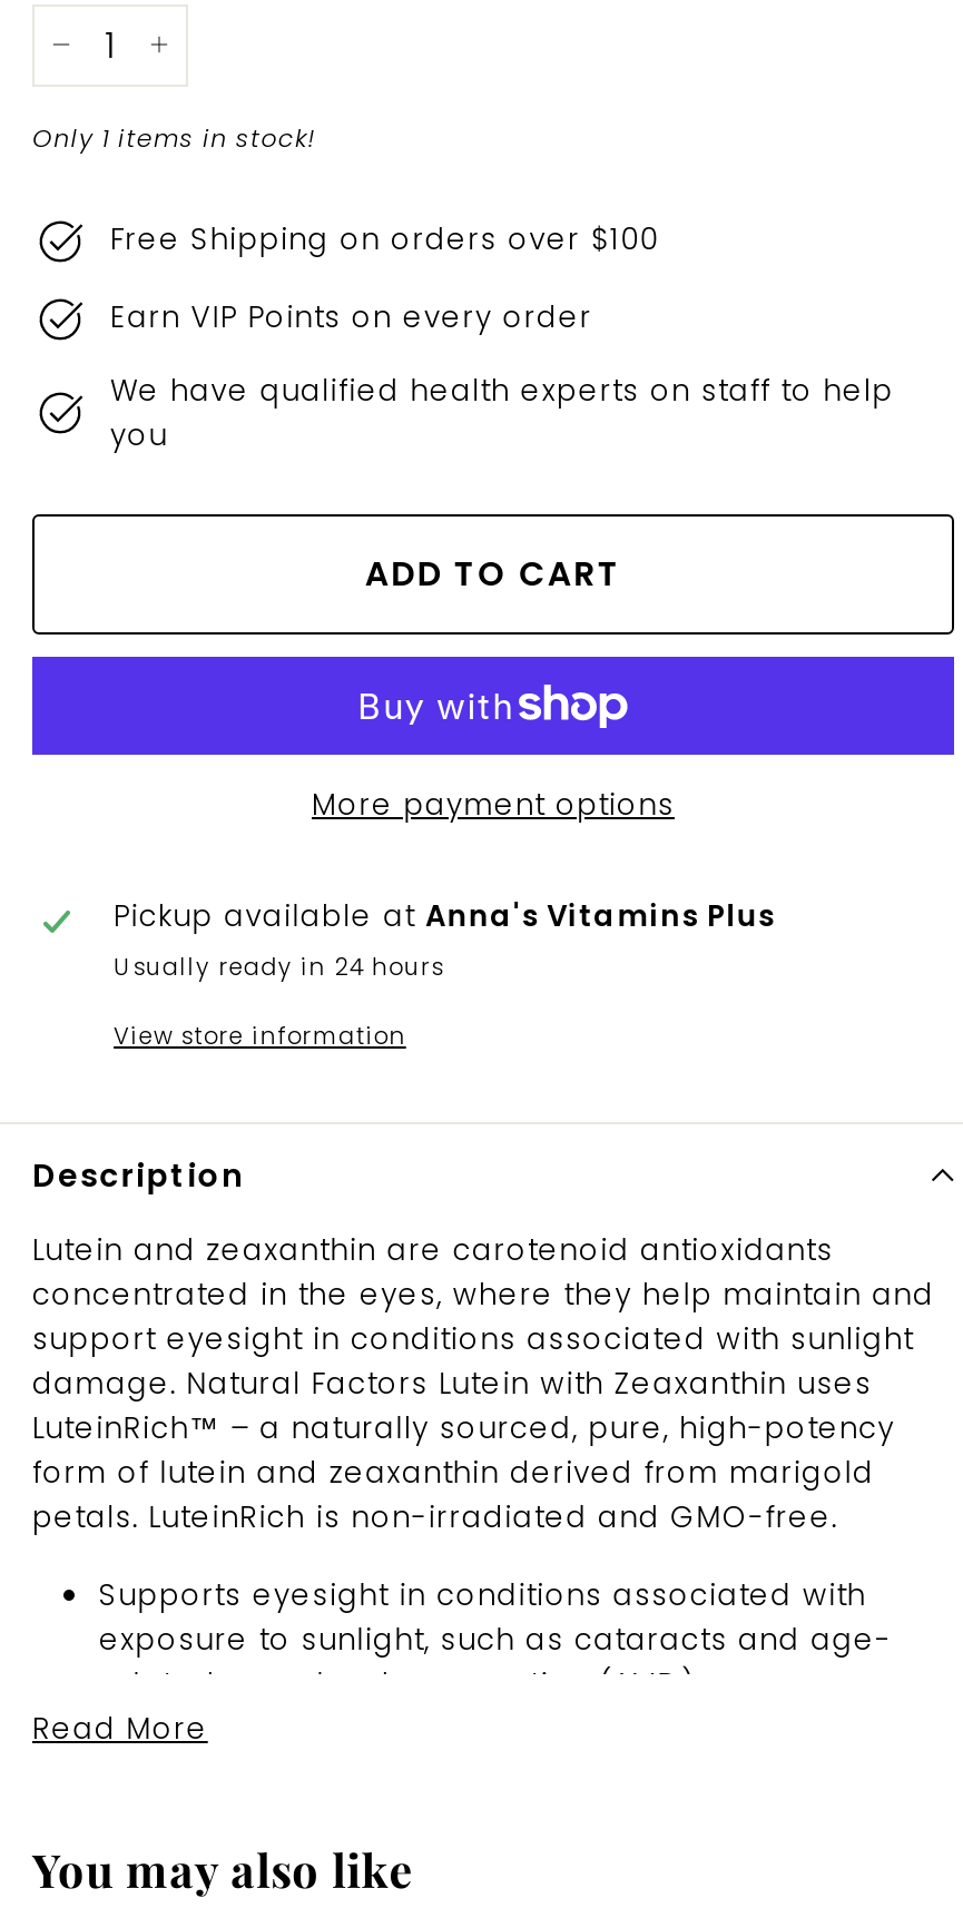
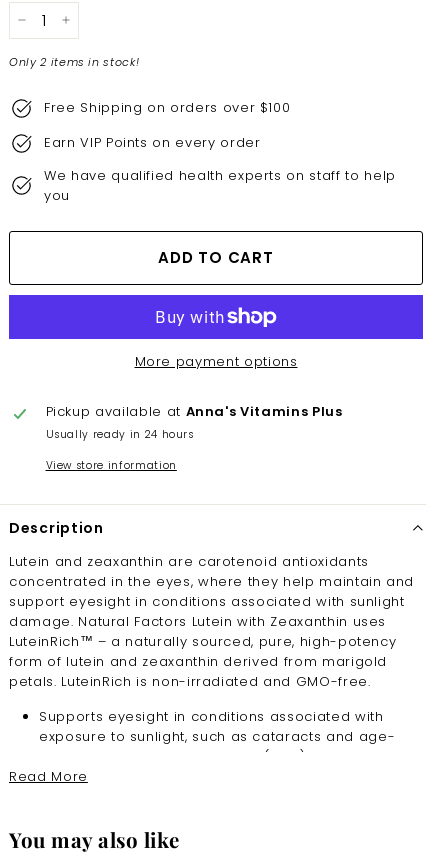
- Only 1 items in stock!
+ Only 2 items in stock!
